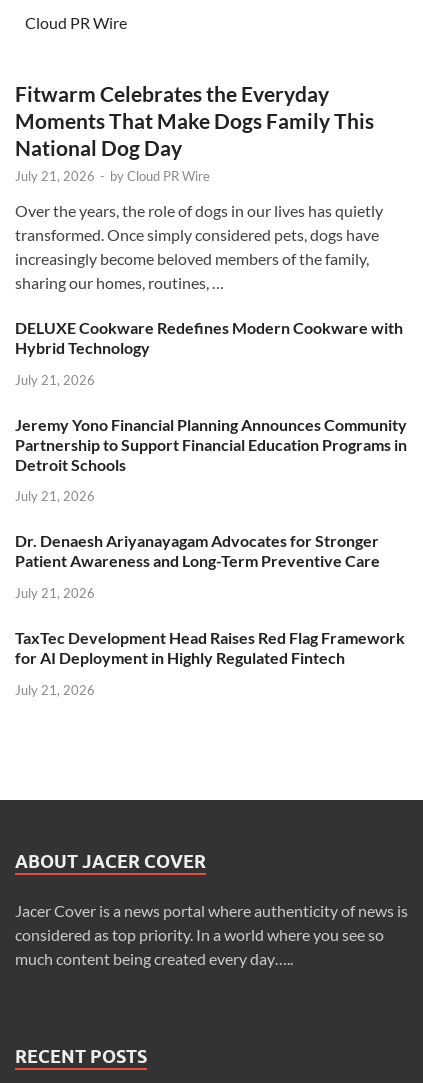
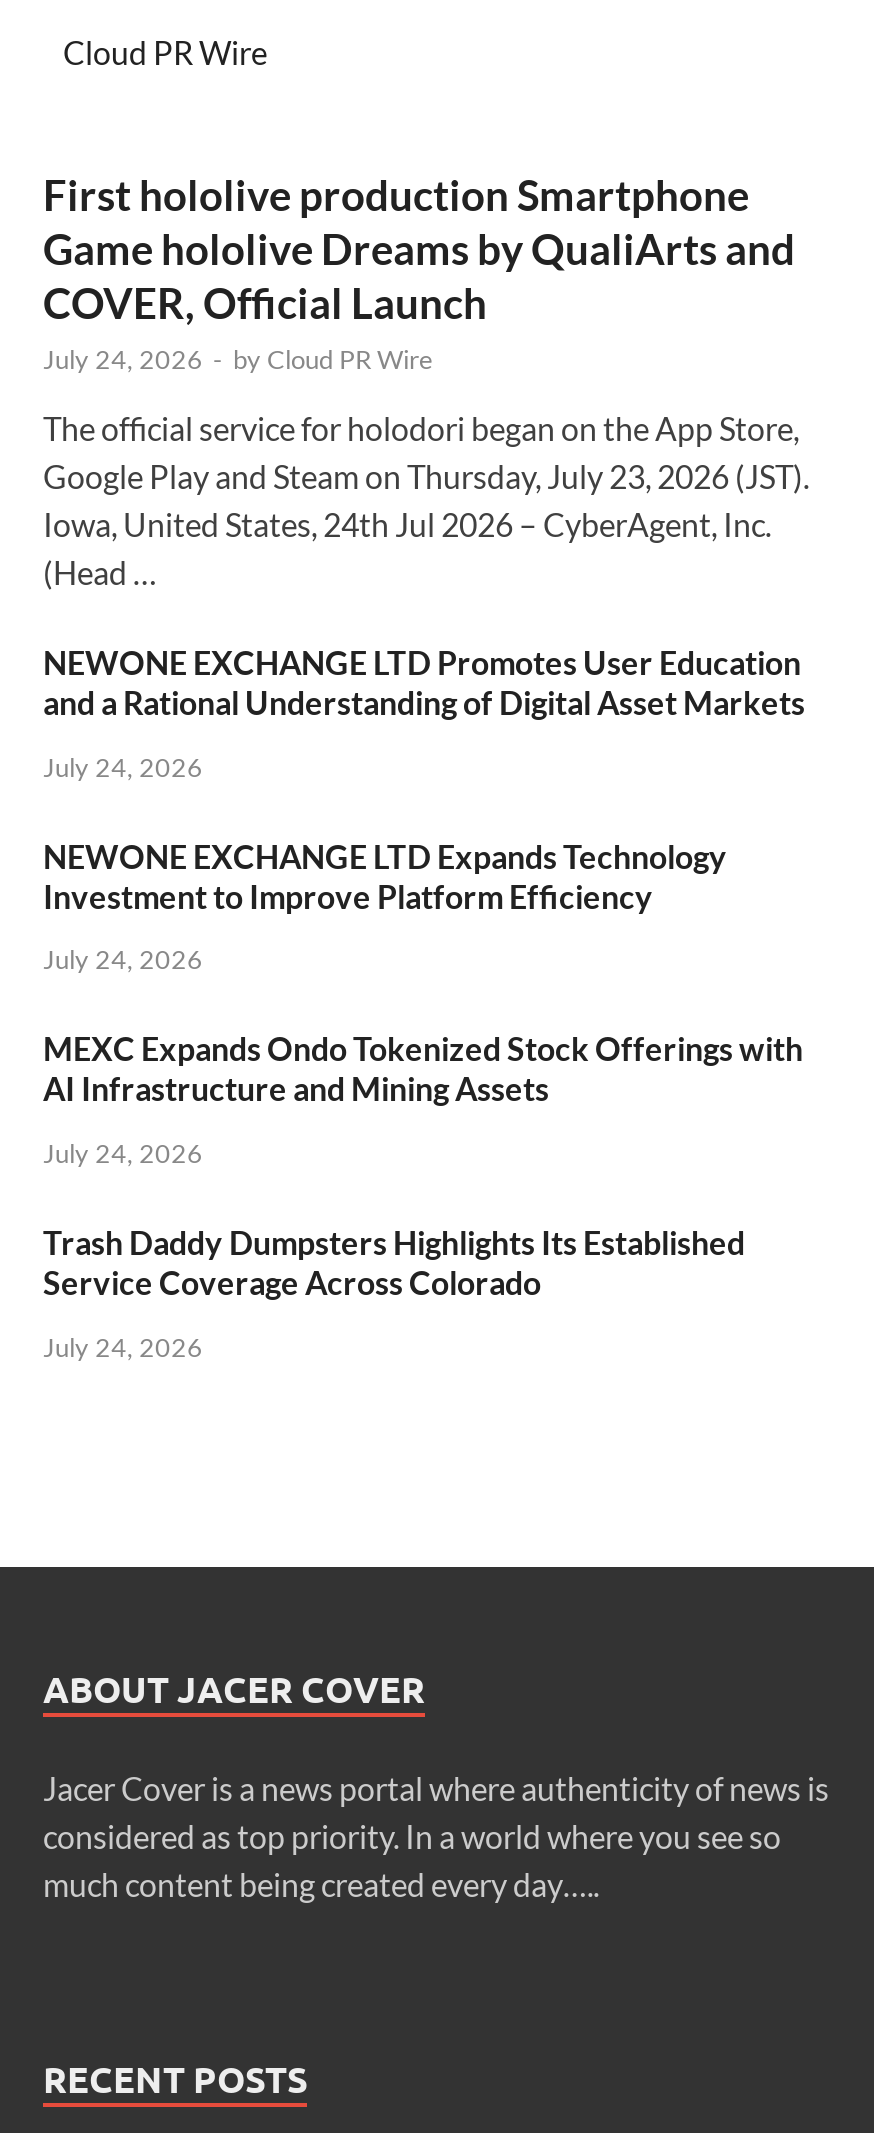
- Fitwarm Celebrates the Everyday
- Moments That Make Dogs Family This
- National Dog Day
- July 21, 2026 - by Cloud PR Wire
+ First hololive production Smartphone
+ Game hololive Dreams by QualiArts and
+ COVER, Official Launch
+ July 24, 2026 - by Cloud PR Wire

- Over the years, the role of dogs in our lives has quietly
- transformed. Once simply considered pets, dogs have
- increasingly become beloved members of the family,
- sharing our homes, routines, …
+ The official service for holodori began on the App Store,
+ Google Play and Steam on Thursday, July 23, 2026 (JST).
+ Iowa, United States, 24th Jul 2026 – CyberAgent, Inc.
+ (Head …

- DELUXE Cookware Redefines Modern Cookware with
- Hybrid Technology
+ NEWONE EXCHANGE LTD Promotes User Education
+ and a Rational Understanding of Digital Asset Markets

- July 21, 2026
+ July 24, 2026

- Jeremy Yono Financial Planning Announces Community
- Partnership to Support Financial Education Programs in
- Detroit Schools
+ NEWONE EXCHANGE LTD Expands Technology
+ Investment to Improve Platform Efficiency

- July 21, 2026
+ July 24, 2026

- Dr. Denaesh Ariyanayagam Advocates for Stronger
- Patient Awareness and Long-Term Preventive Care
+ MEXC Expands Ondo Tokenized Stock Offerings with
+ AI Infrastructure and Mining Assets

- July 21, 2026
+ July 24, 2026

- TaxTec Development Head Raises Red Flag Framework
- for AI Deployment in Highly Regulated Fintech
+ Trash Daddy Dumpsters Highlights Its Established
+ Service Coverage Across Colorado

- July 21, 2026
+ July 24, 2026
